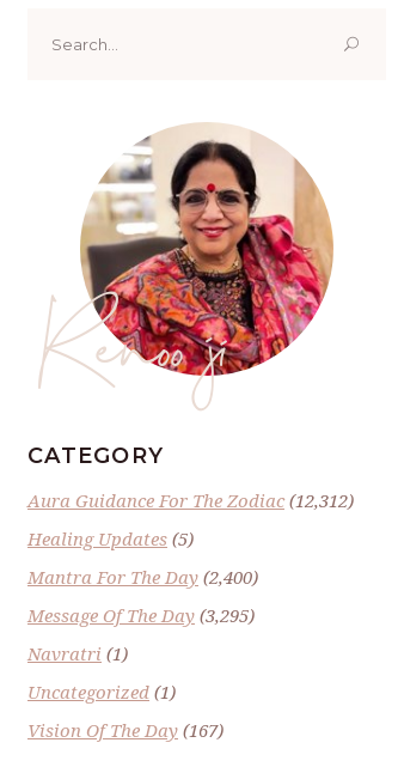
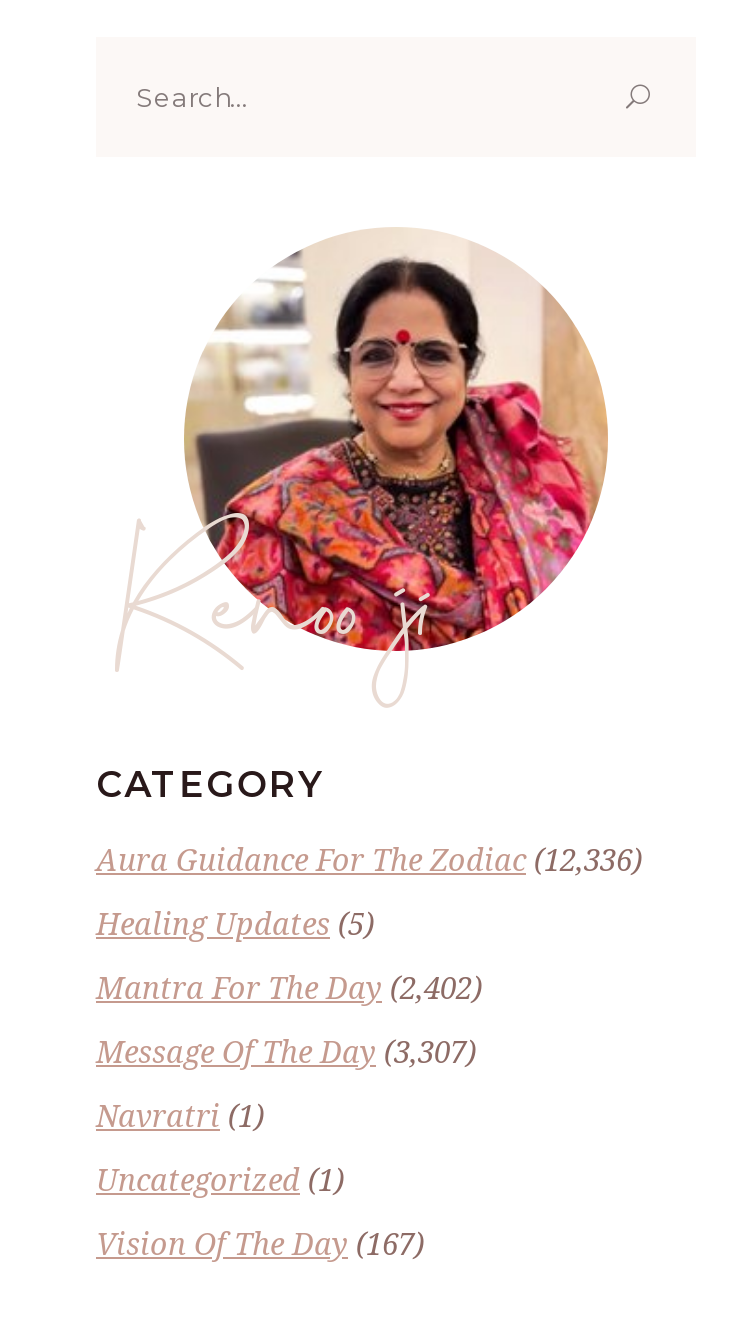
- Aura Guidance For The Zodiac (12,312)
+ Aura Guidance For The Zodiac (12,336)

- Mantra For The Day (2,400)
+ Mantra For The Day (2,402)

- Message Of The Day (3,295)
+ Message Of The Day (3,307)
